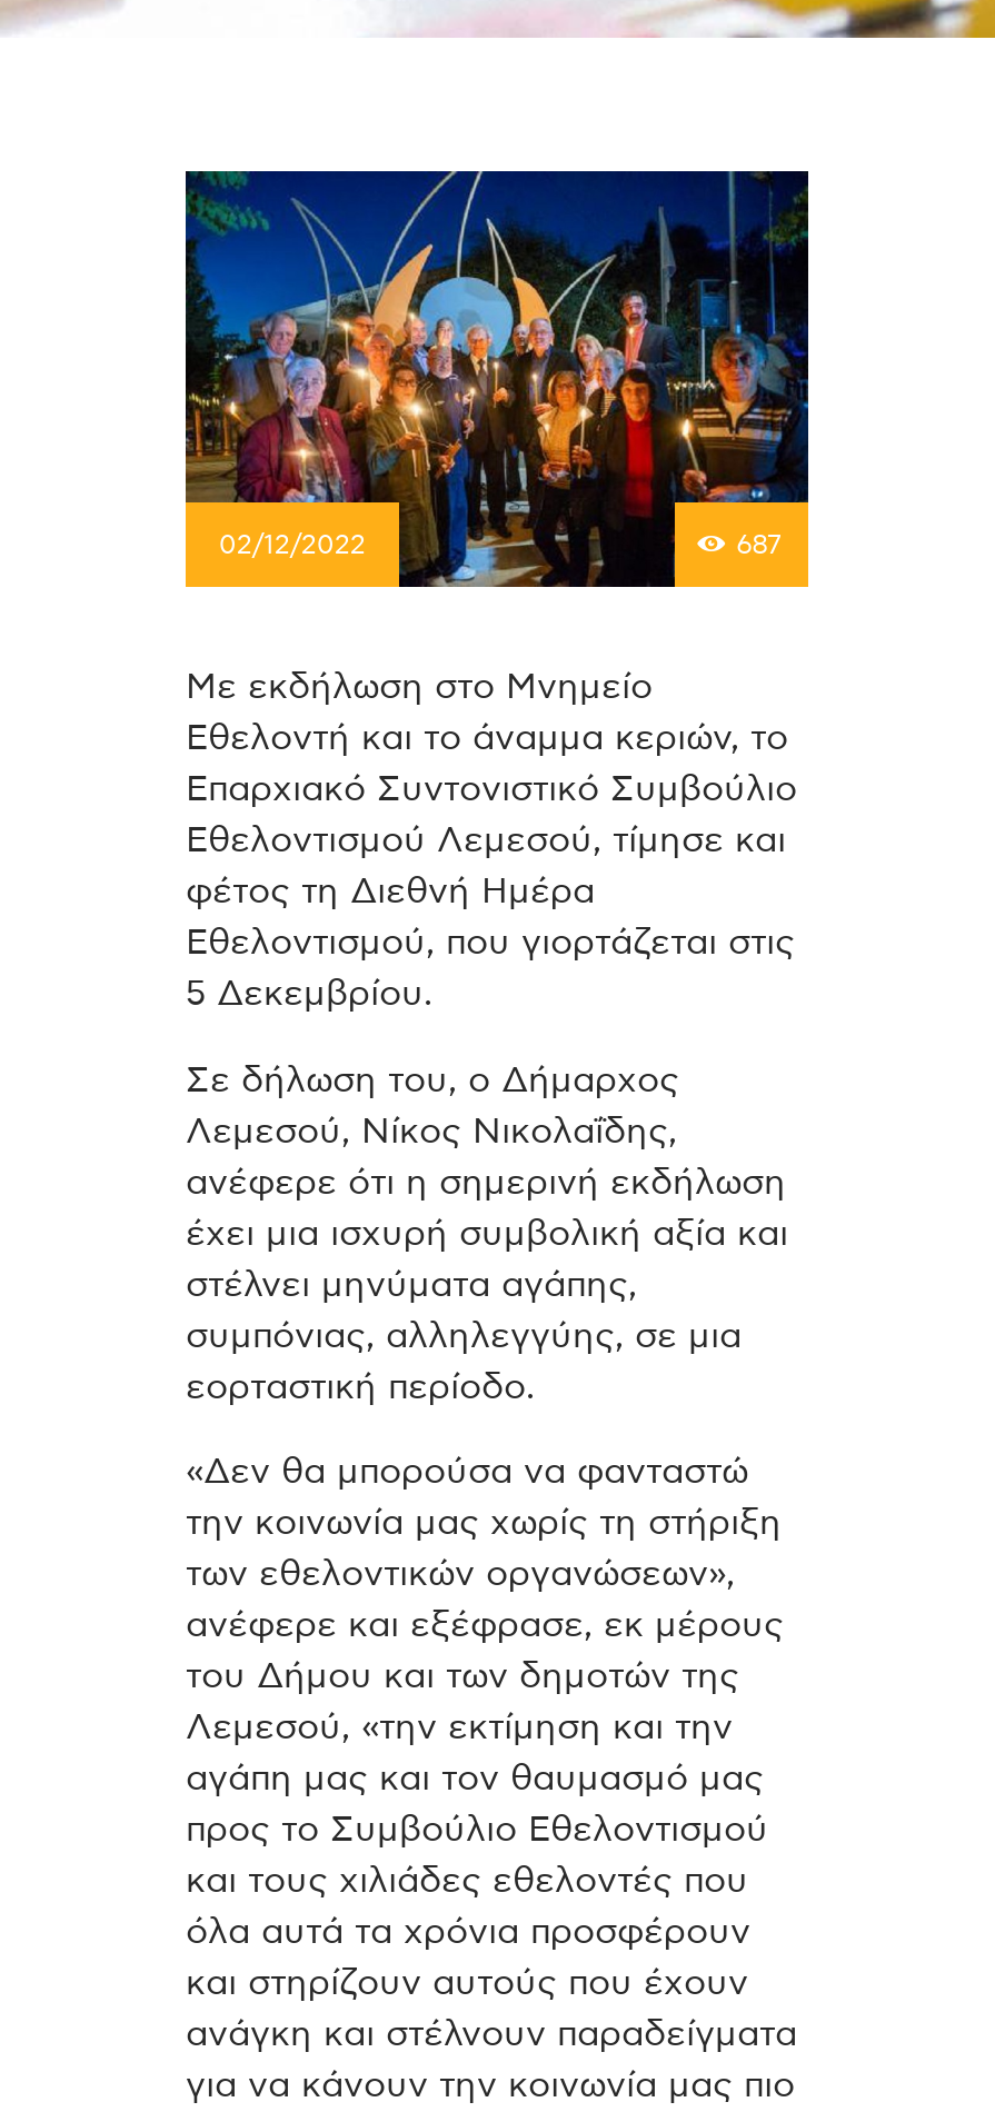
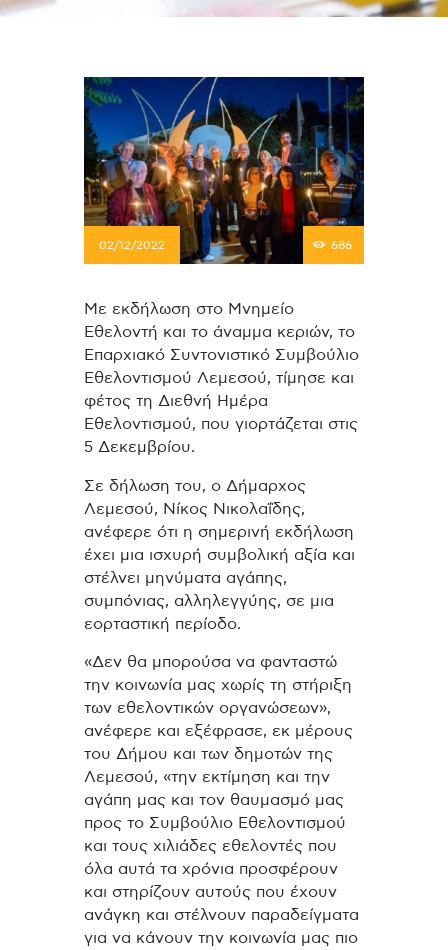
- 687
+ 686
